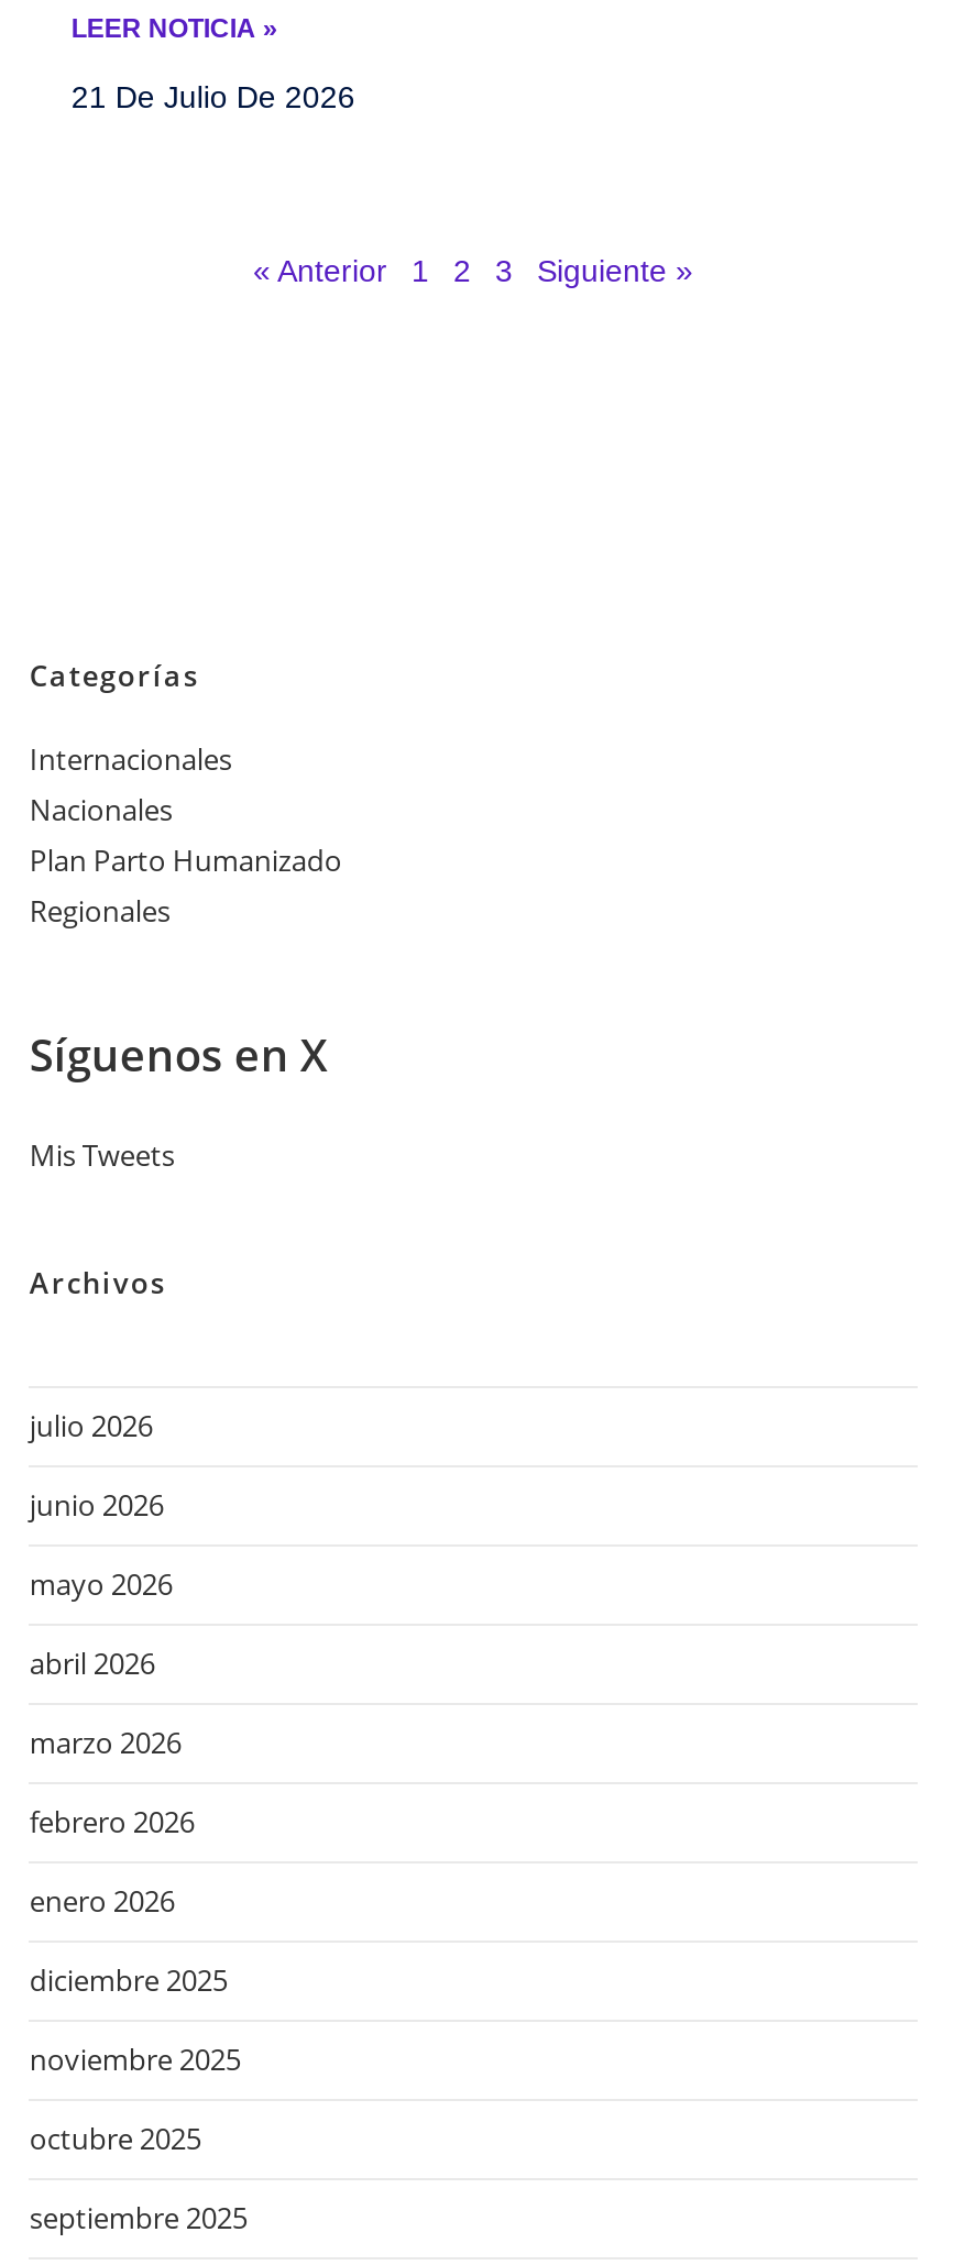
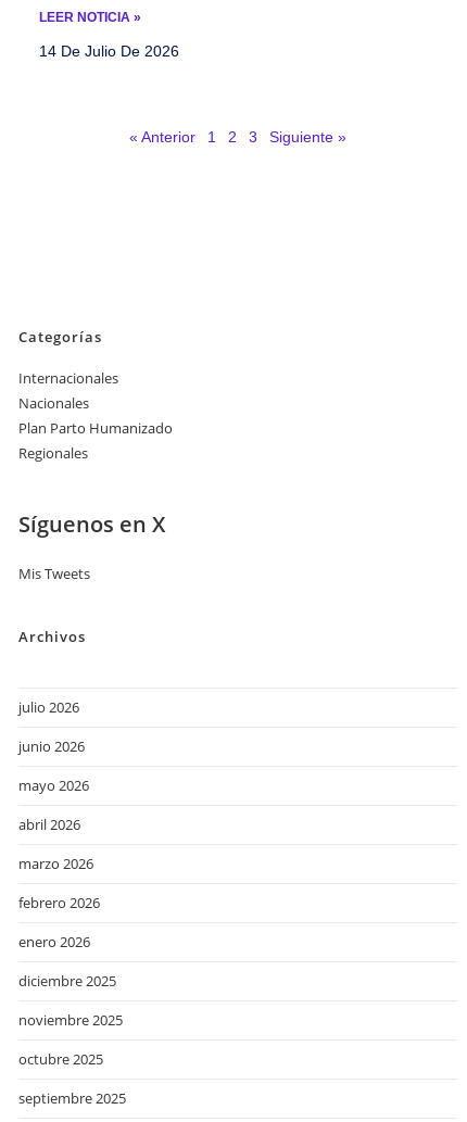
- 21 De Julio De 2026
+ 14 De Julio De 2026
